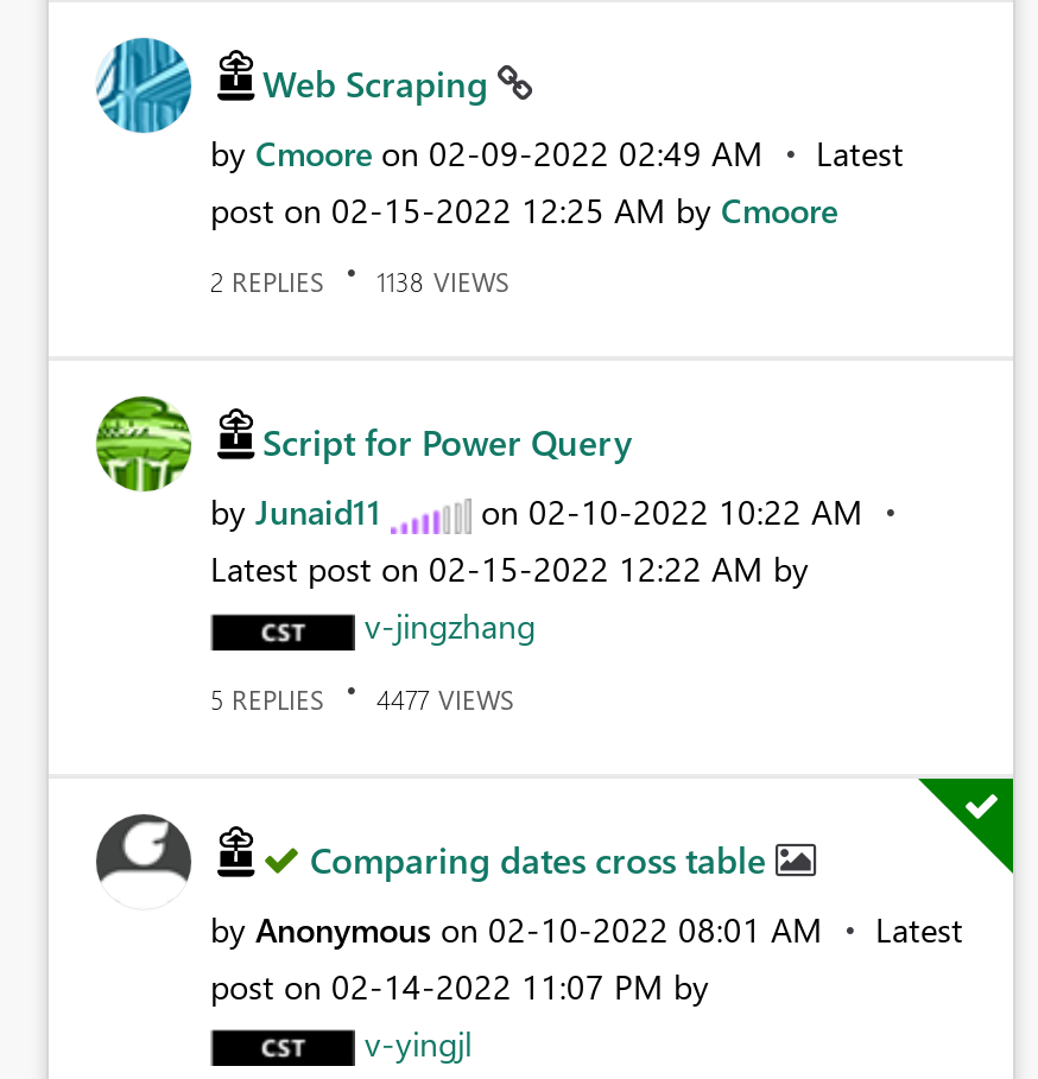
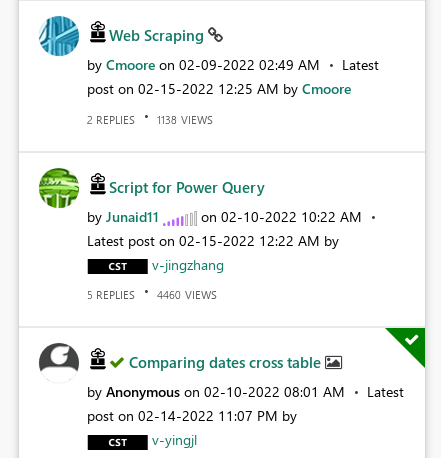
- 5 REPLIES 4477 VIEWS
+ 5 REPLIES 4460 VIEWS
